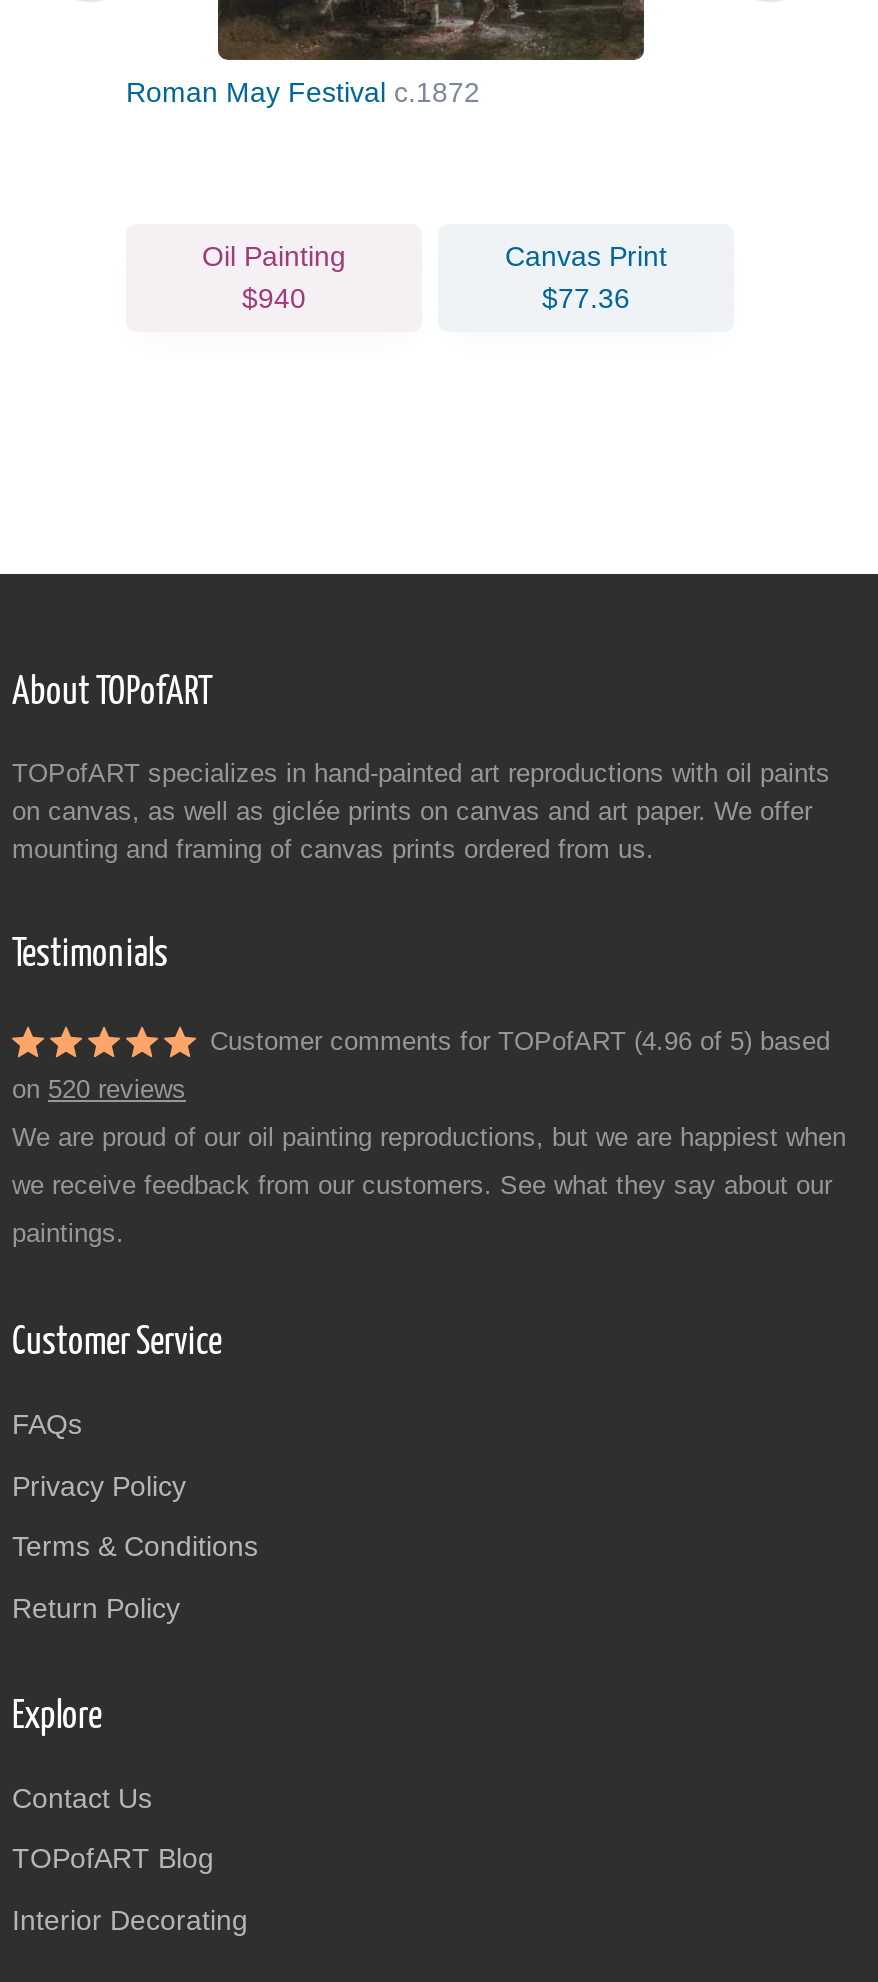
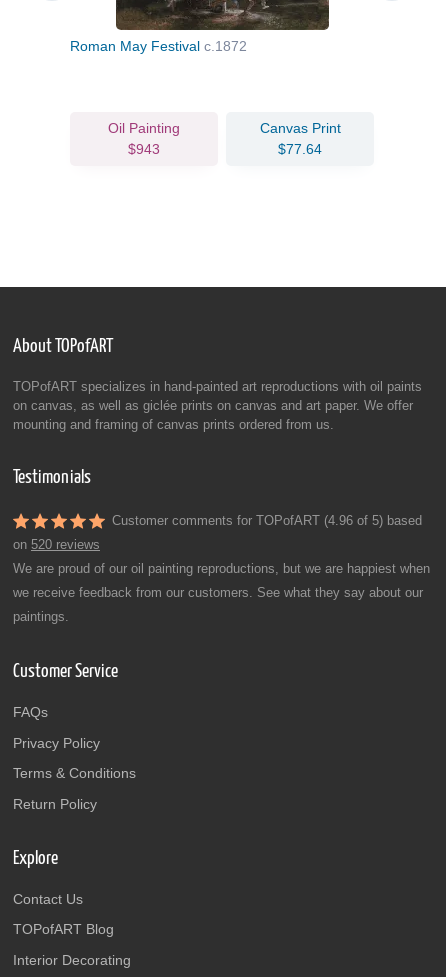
- $940
+ $943

- $77.36
+ $77.64
